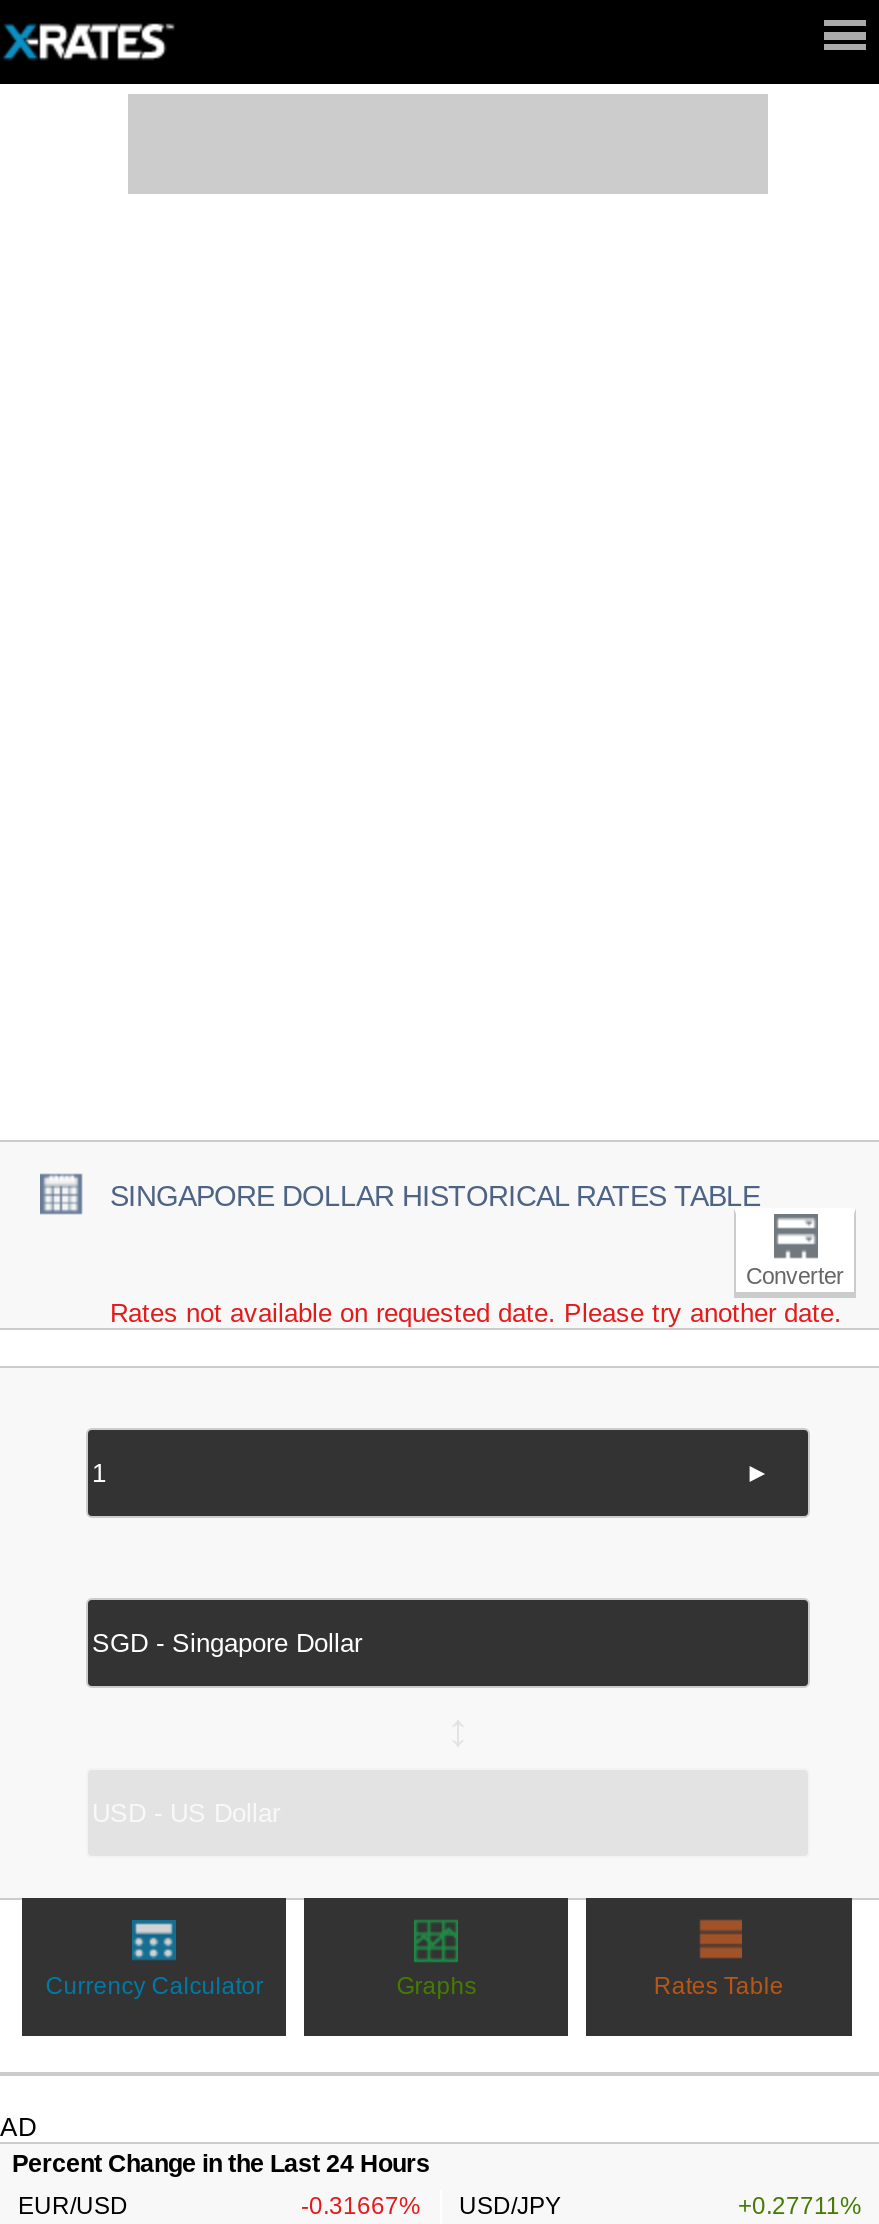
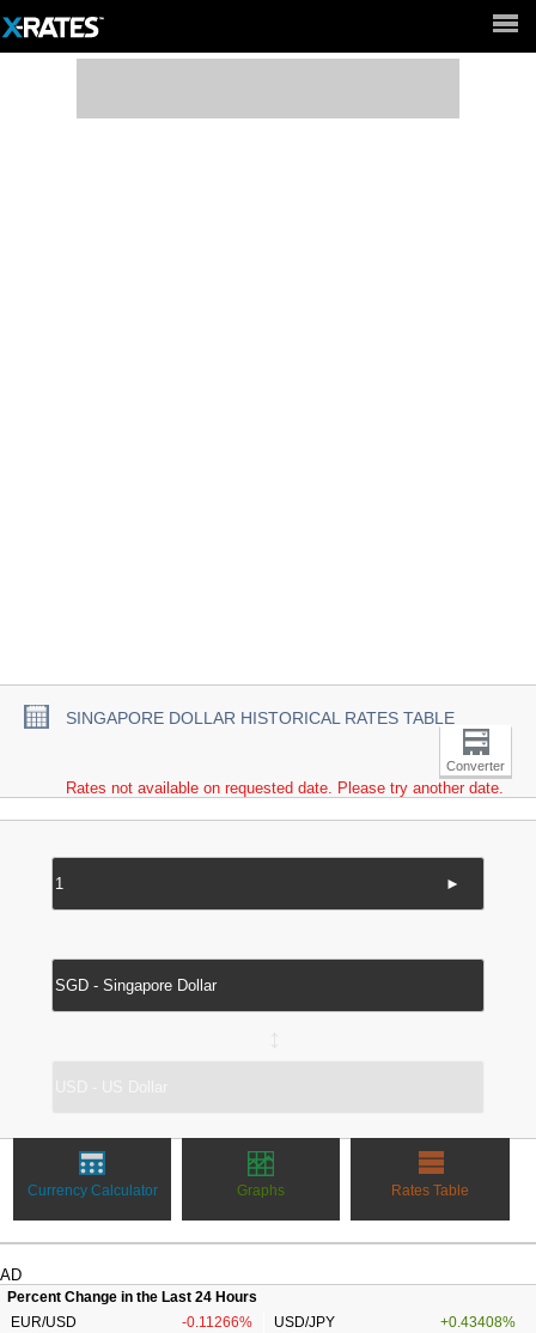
- -0.31667% USD/JPY
+ -0.11266% USD/JPY

- +0.27711%
+ +0.43408%
